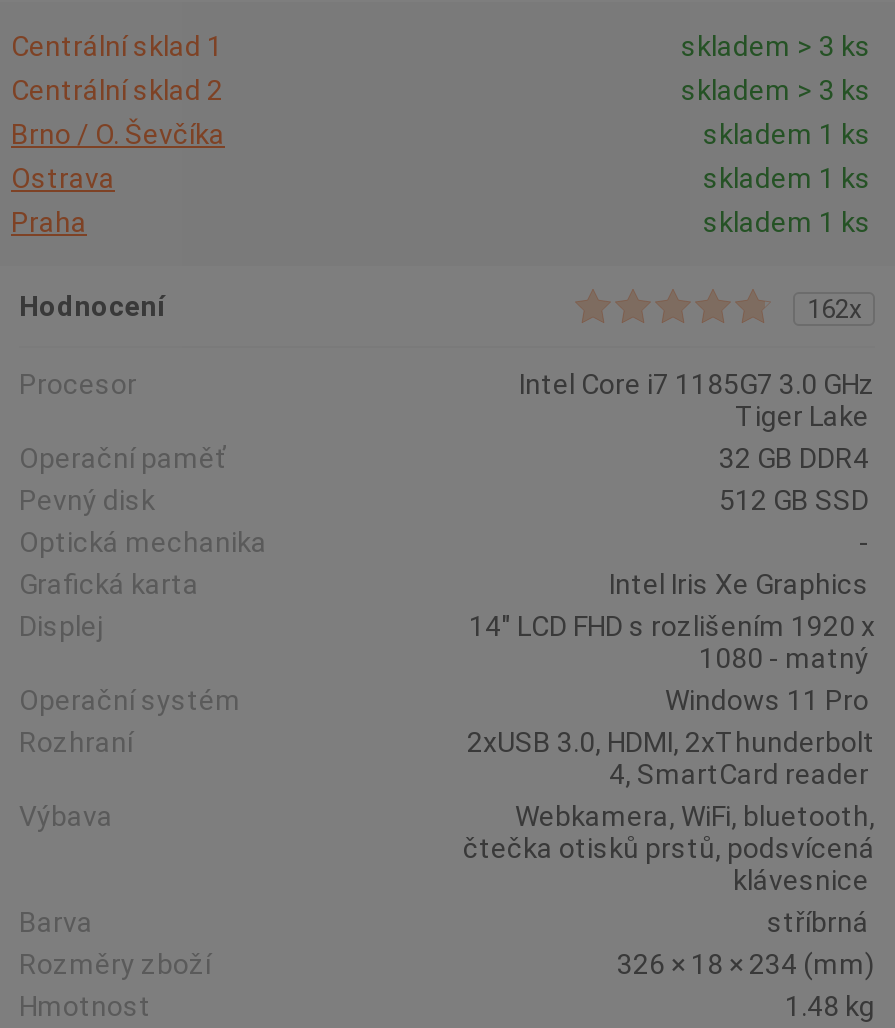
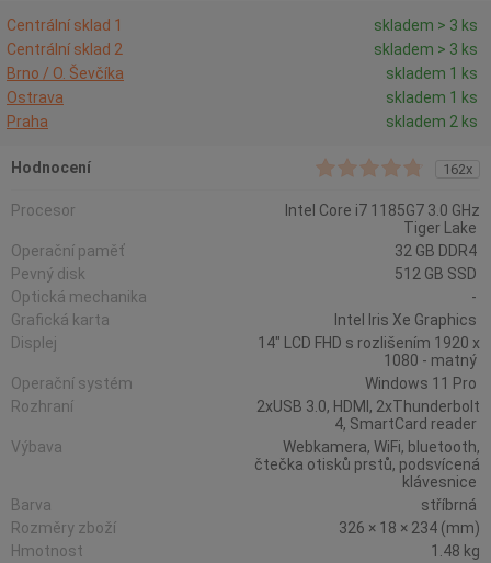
- skladem 1 ks
+ skladem 2 ks
